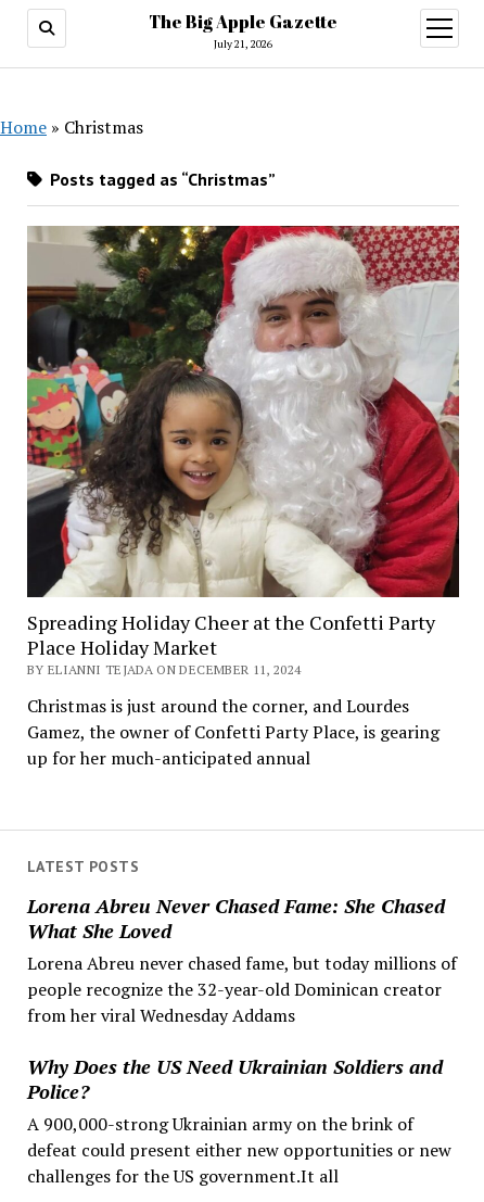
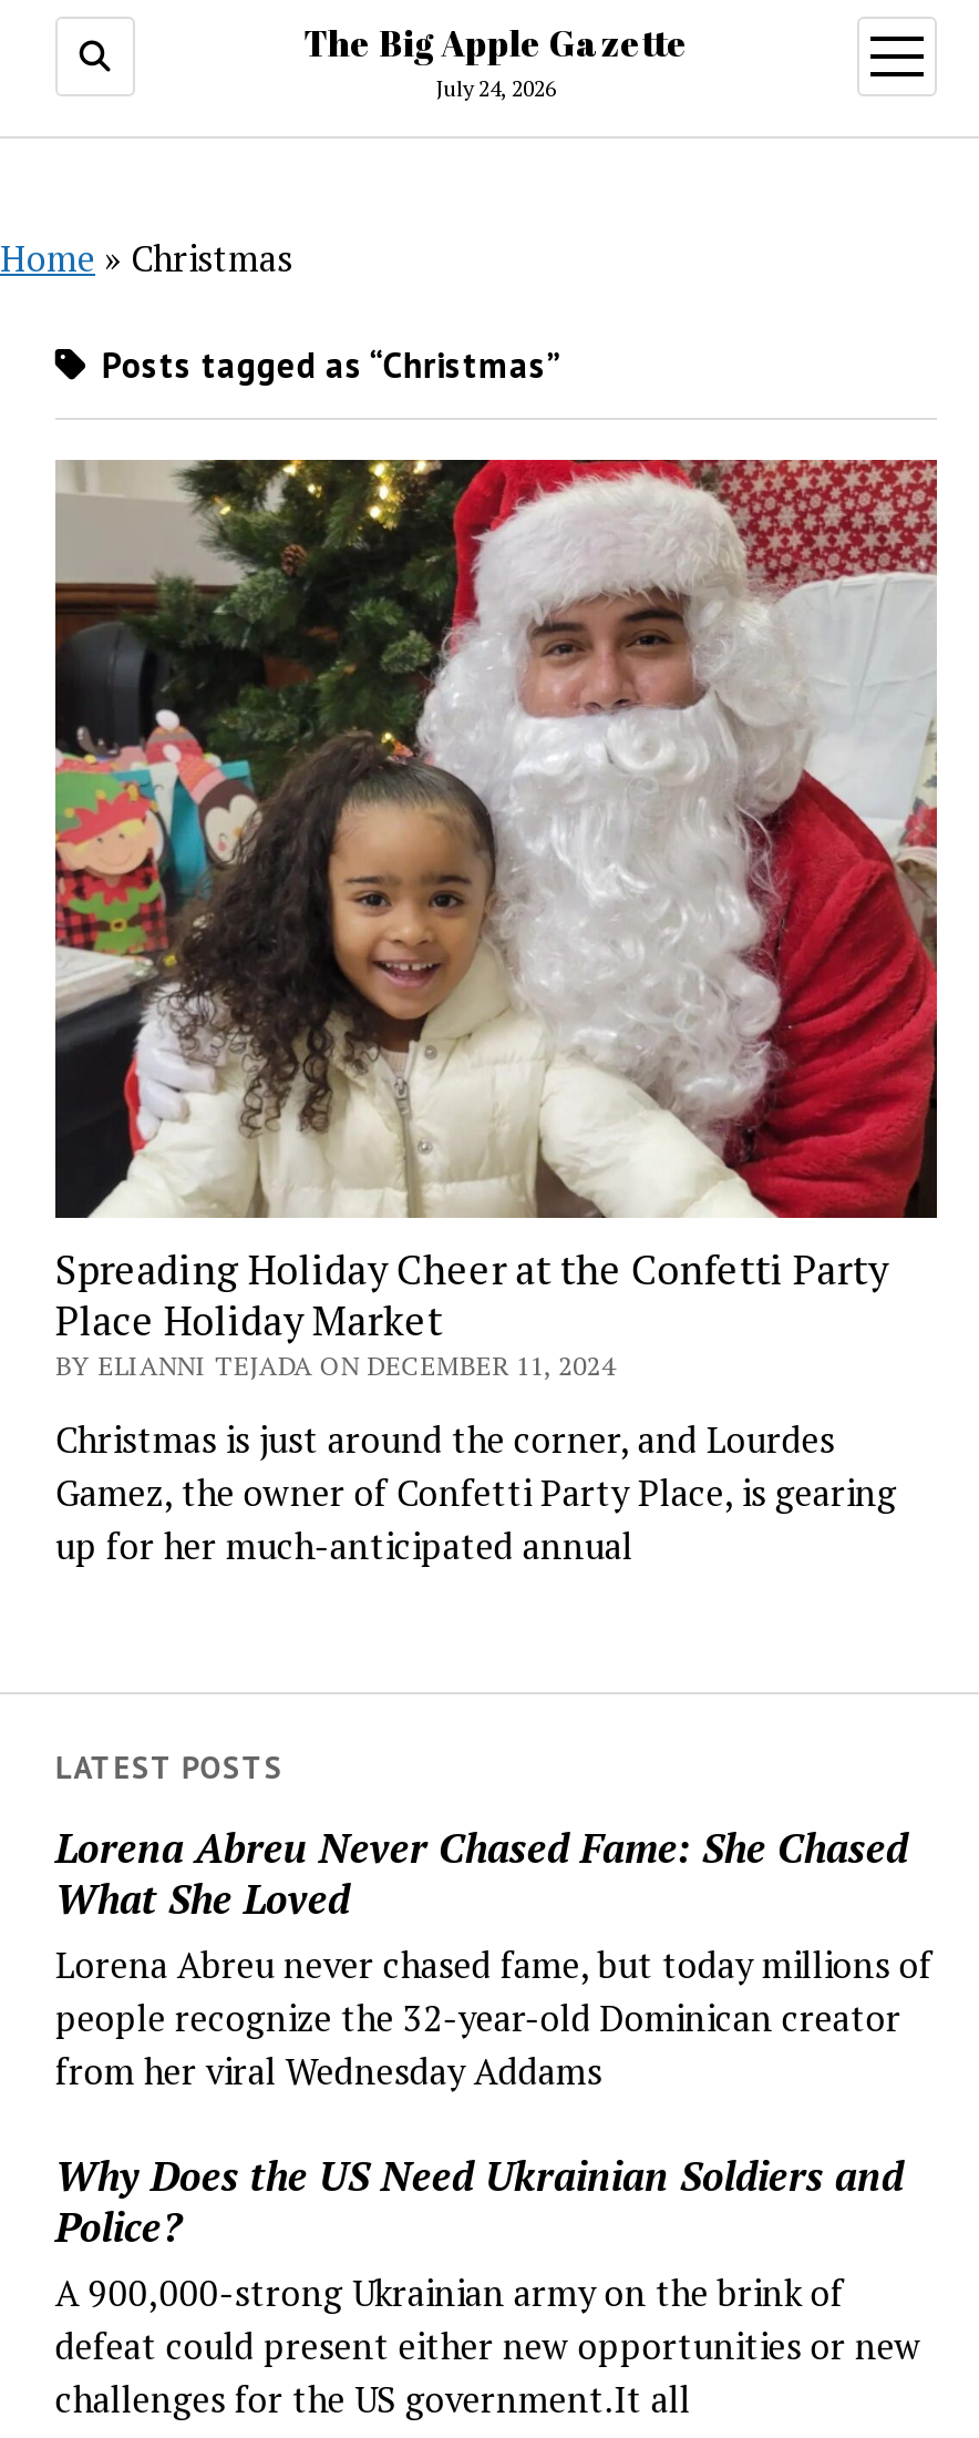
- July 21, 2026
+ July 24, 2026
